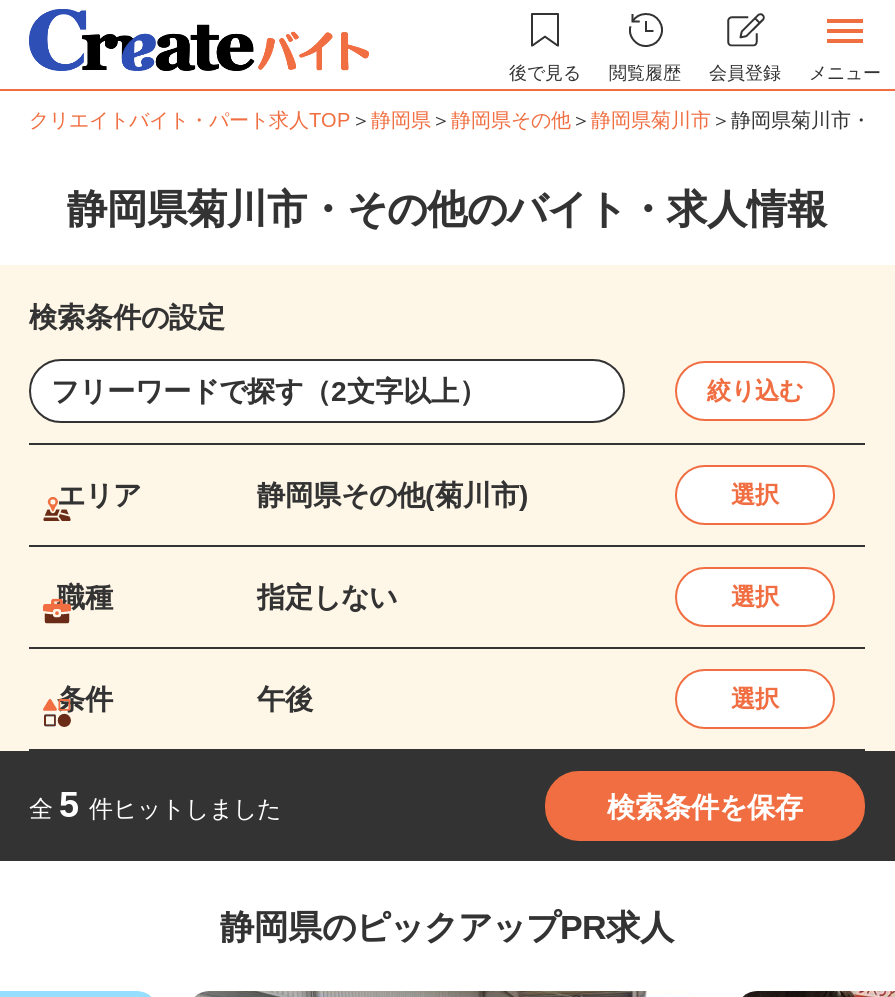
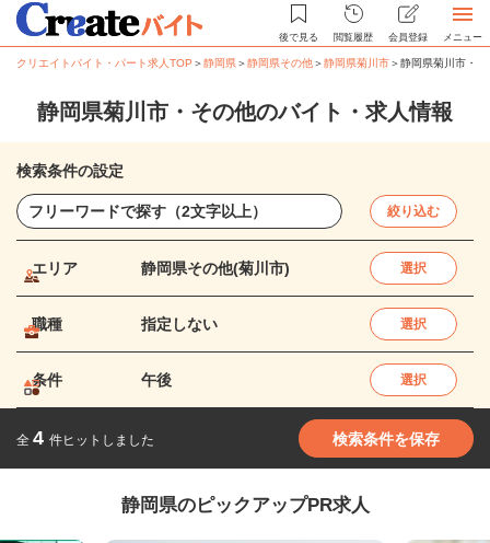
- 全5 件ヒットしました
+ 全4 件ヒットしました
